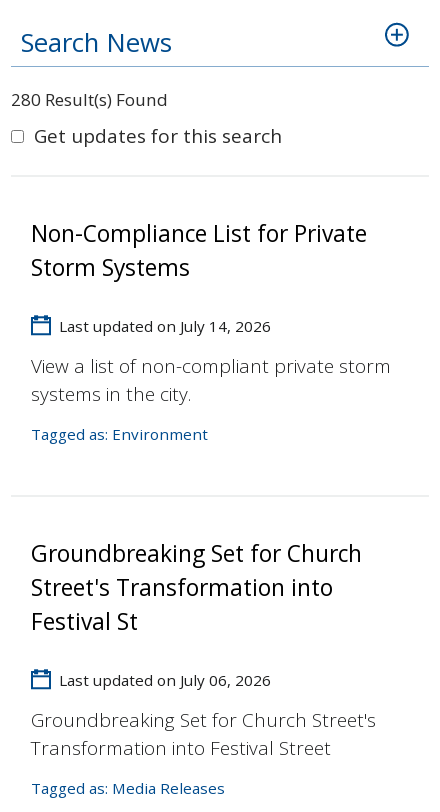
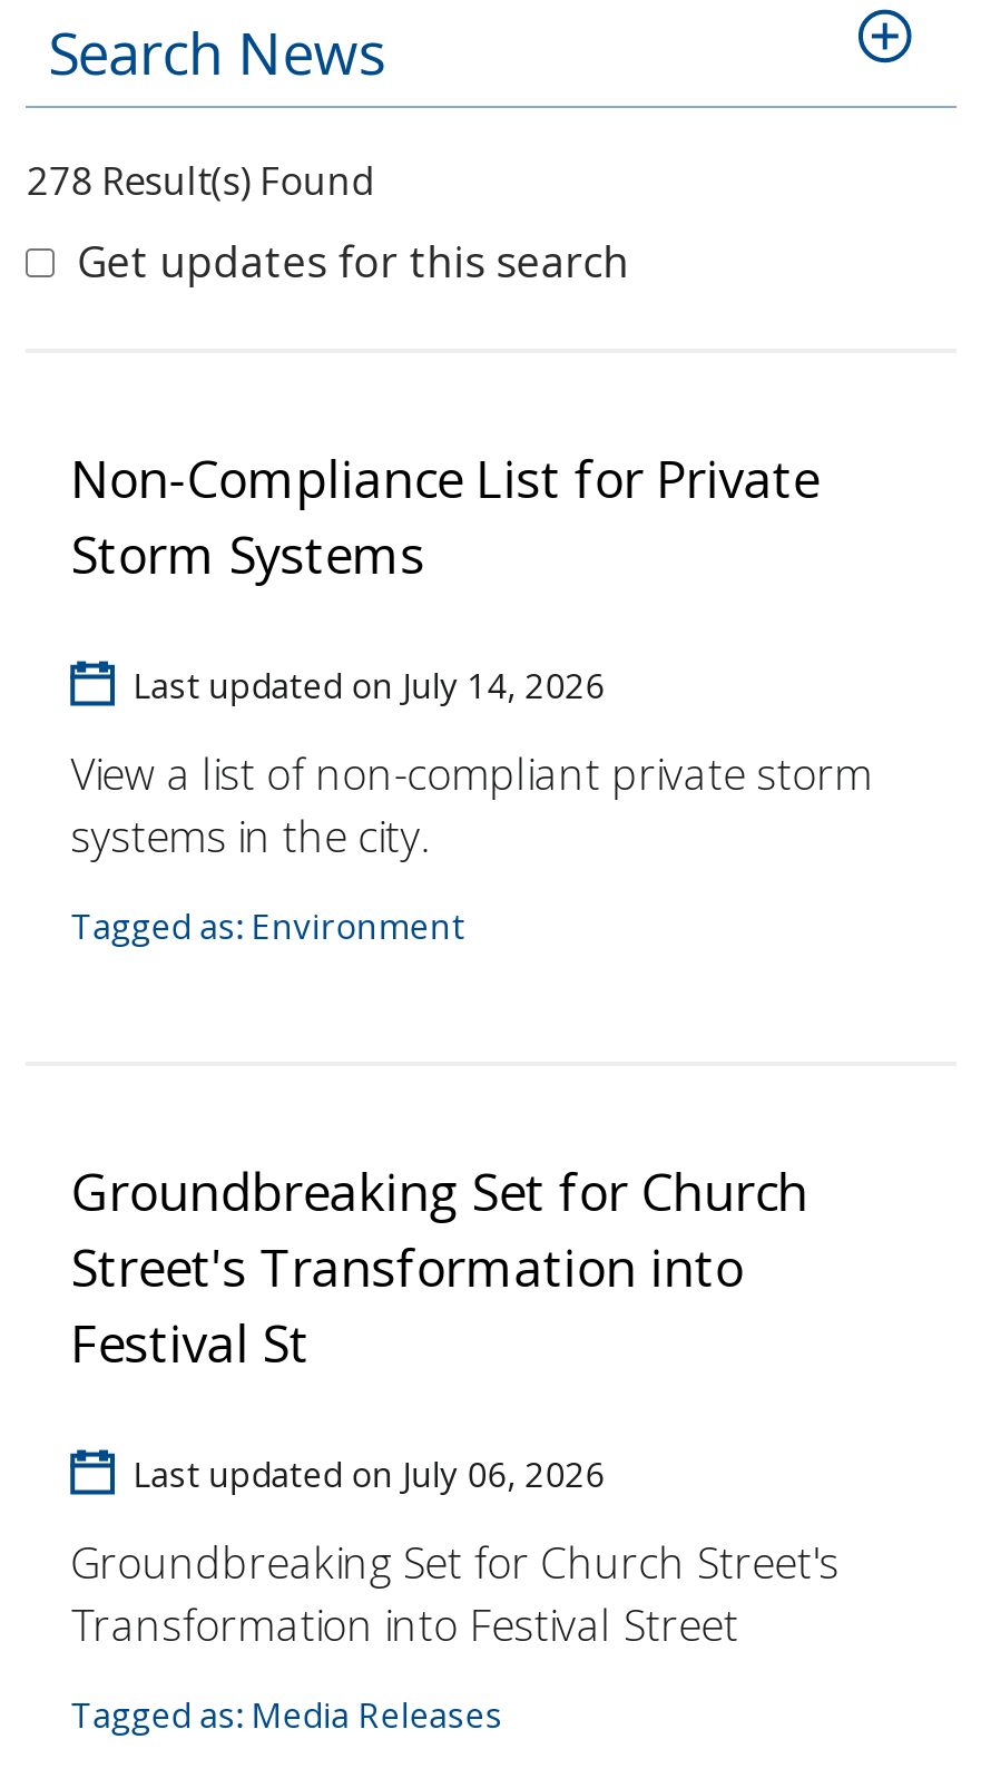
- 280 Result(s) Found
+ 278 Result(s) Found
